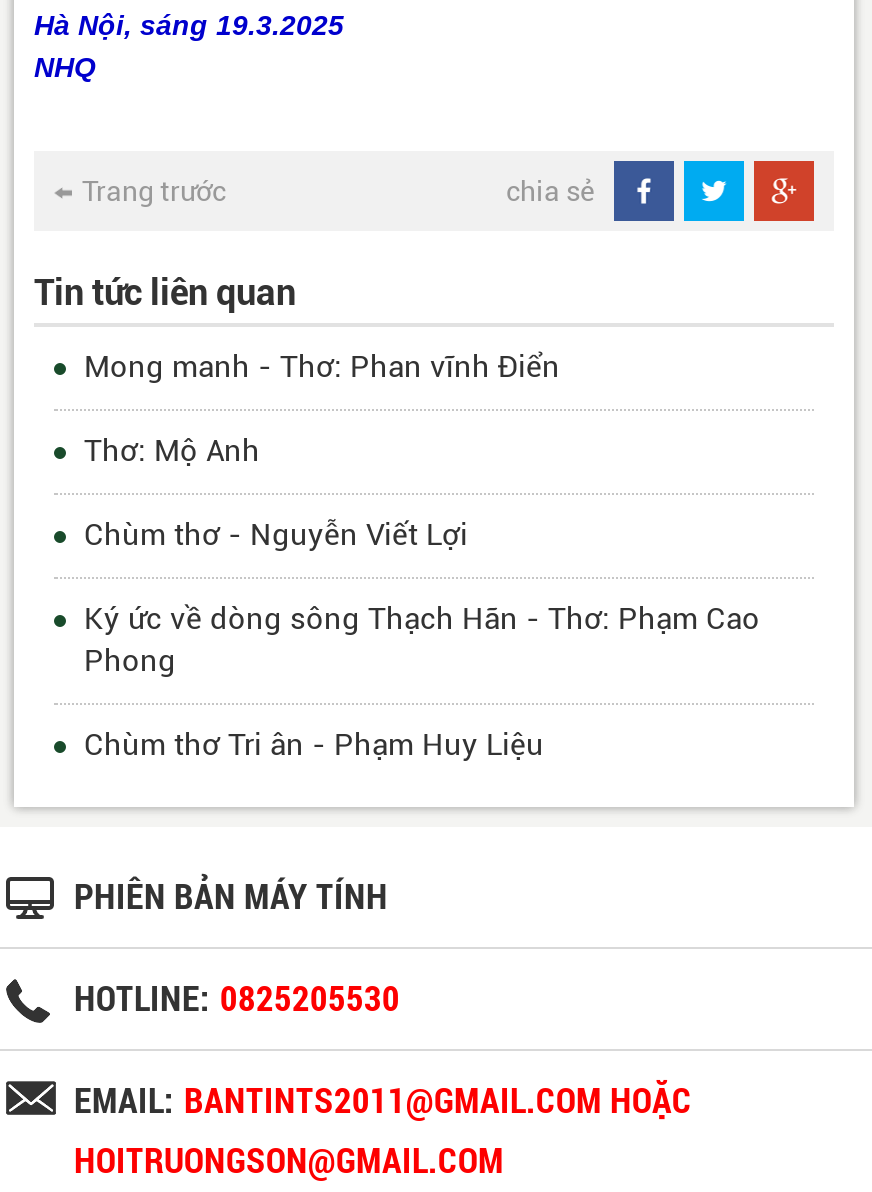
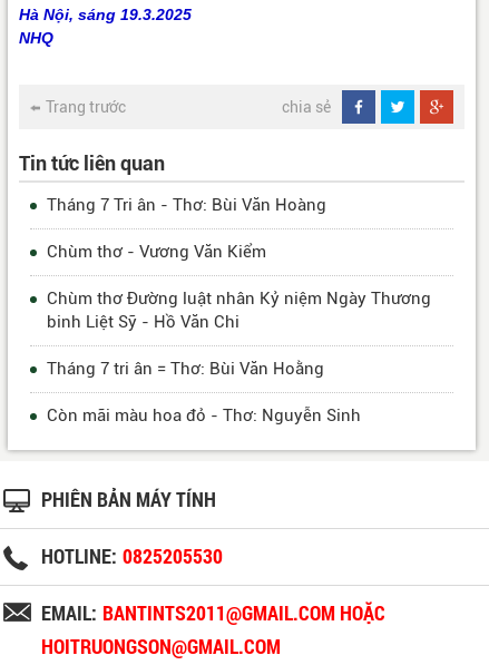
- Mong manh - Thơ: Phan vĩnh Điển
+ Tháng 7 Tri ân - Thơ: Bùi Văn Hoàng

- Thơ: Mộ Anh
+ Chùm thơ - Vương Văn Kiểm

- Chùm thơ - Nguyễn Viết Lợi
+ Chùm thơ Đường luật nhân Kỷ niệm Ngày Thương
+ binh Liệt Sỹ - Hồ Văn Chi

- Ký ức về dòng sông Thạch Hãn - Thơ: Phạm Cao
- Phong
+ Tháng 7 tri ân = Thơ: Bùi Văn Hoằng

- Chùm thơ Tri ân - Phạm Huy Liệu
+ Còn mãi màu hoa đỏ - Thơ: Nguyễn Sinh
